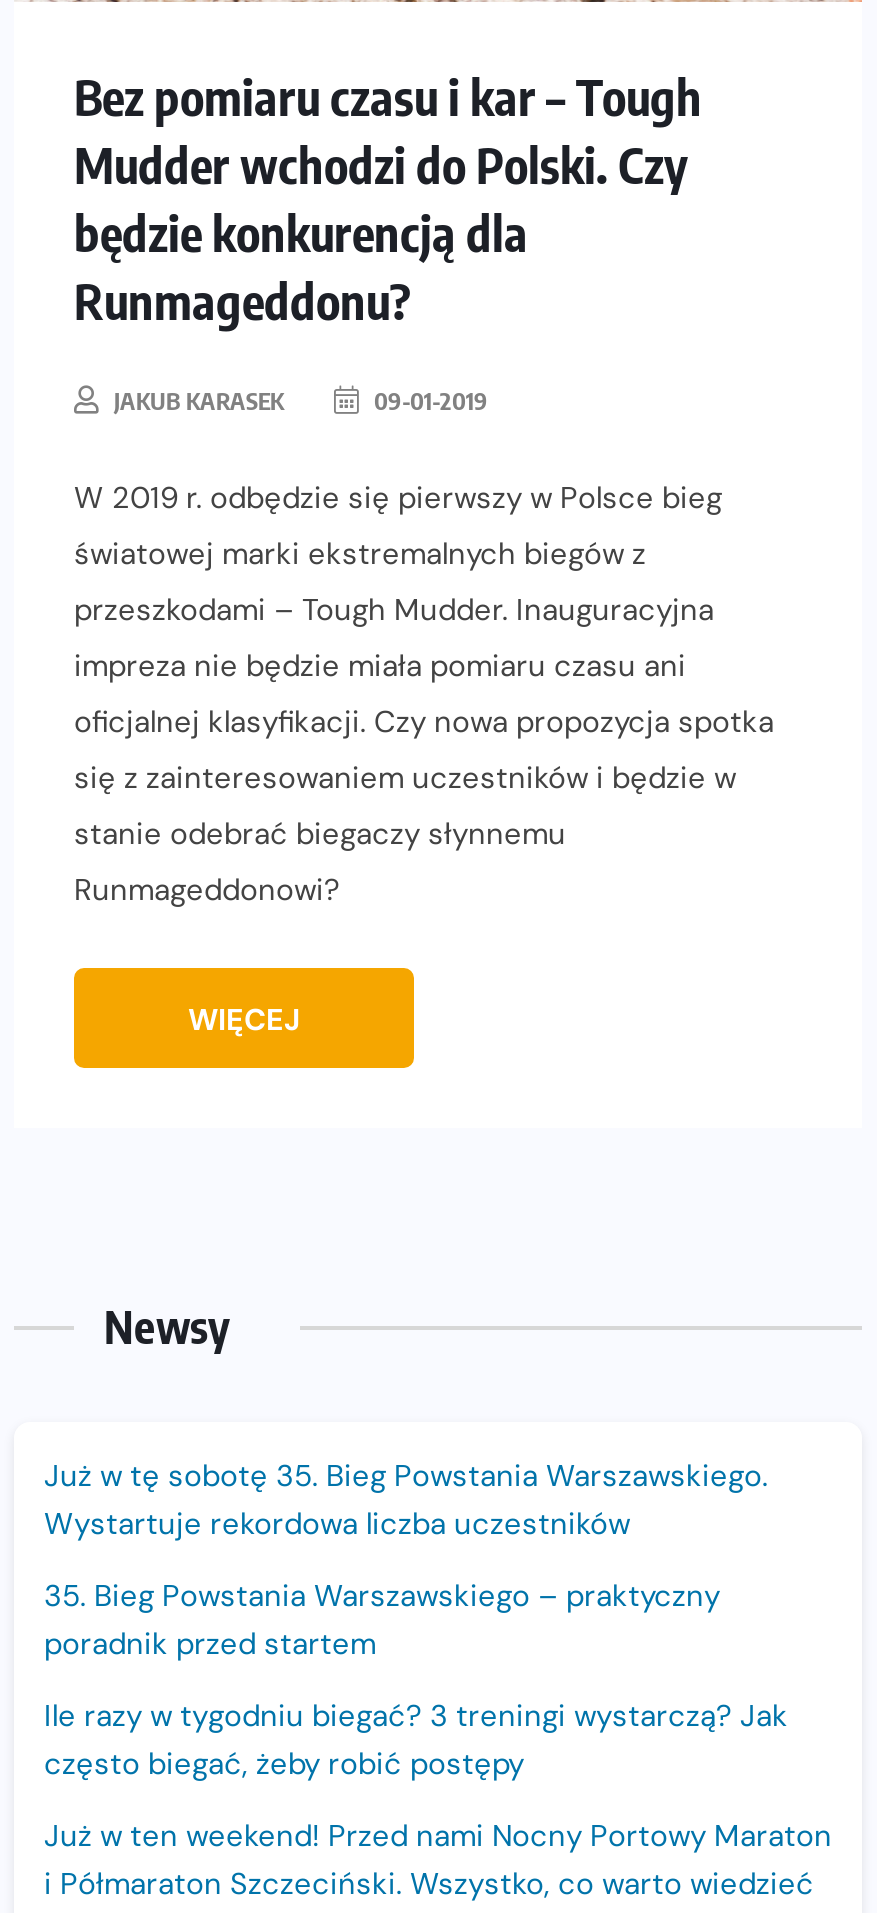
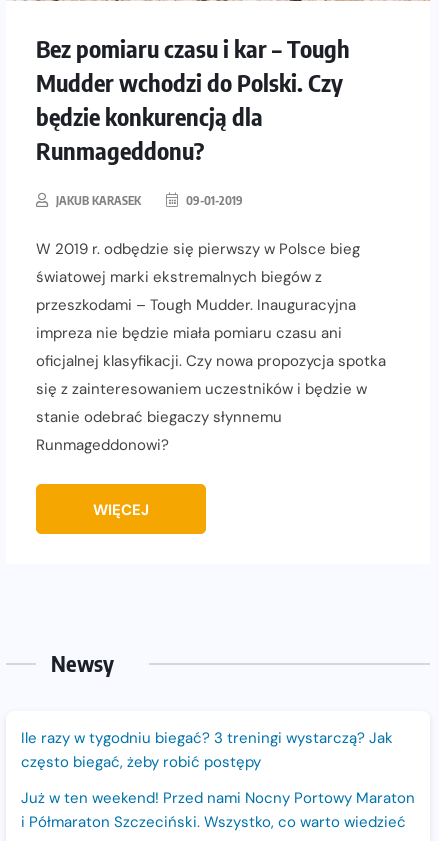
- Już w tę sobotę 35. Bieg Powstania Warszawskiego.
- Wystartuje rekordowa liczba uczestników
- 35. Bieg Powstania Warszawskiego – praktyczny
- poradnik przed startem
